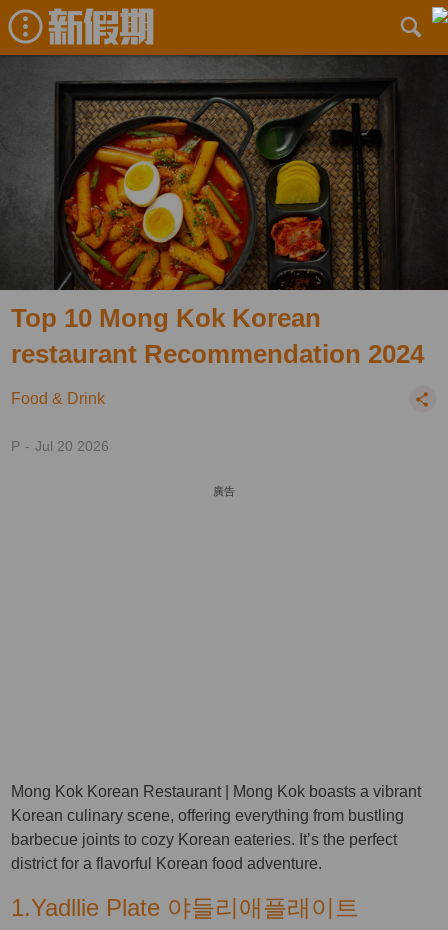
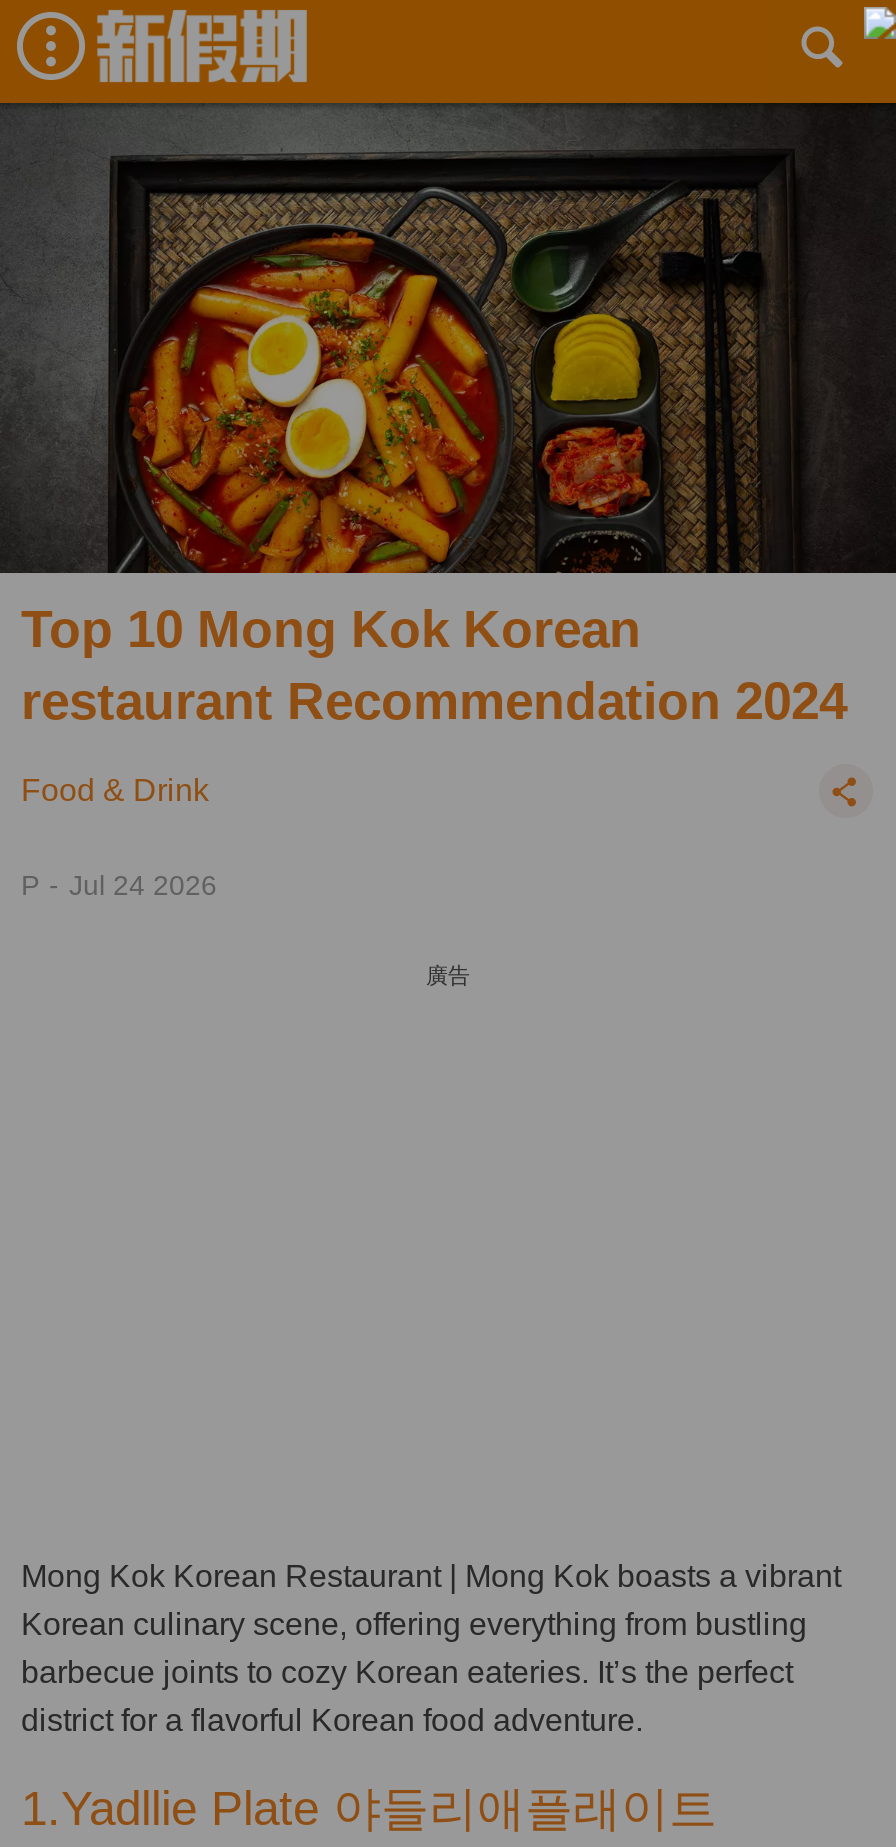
- P Jul 20 2026
+ P Jul 24 2026
